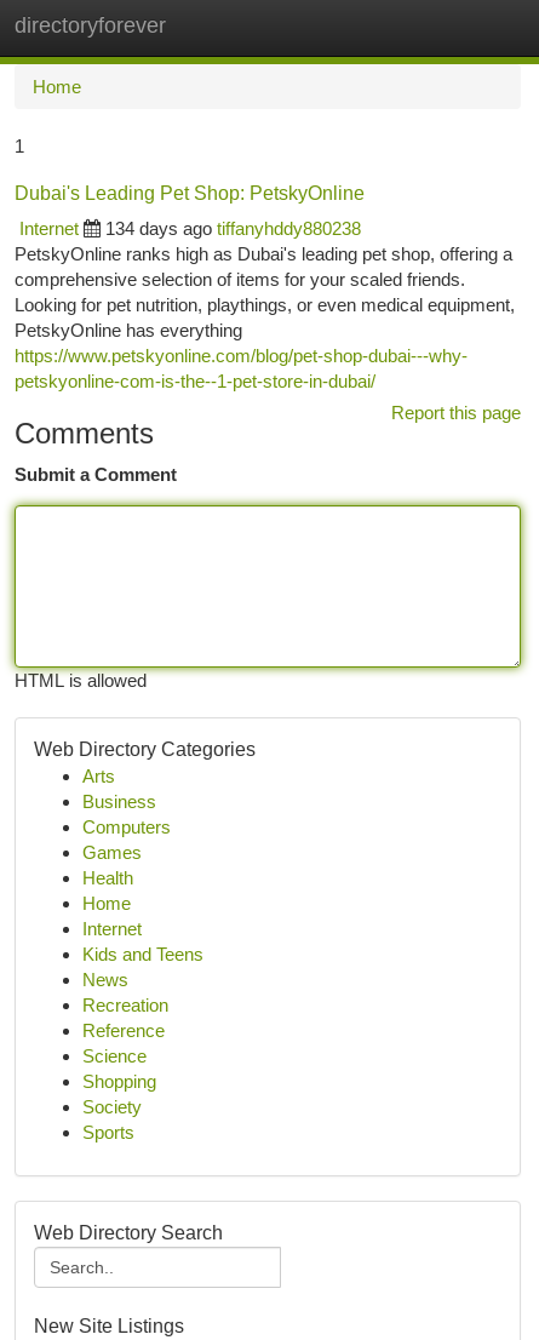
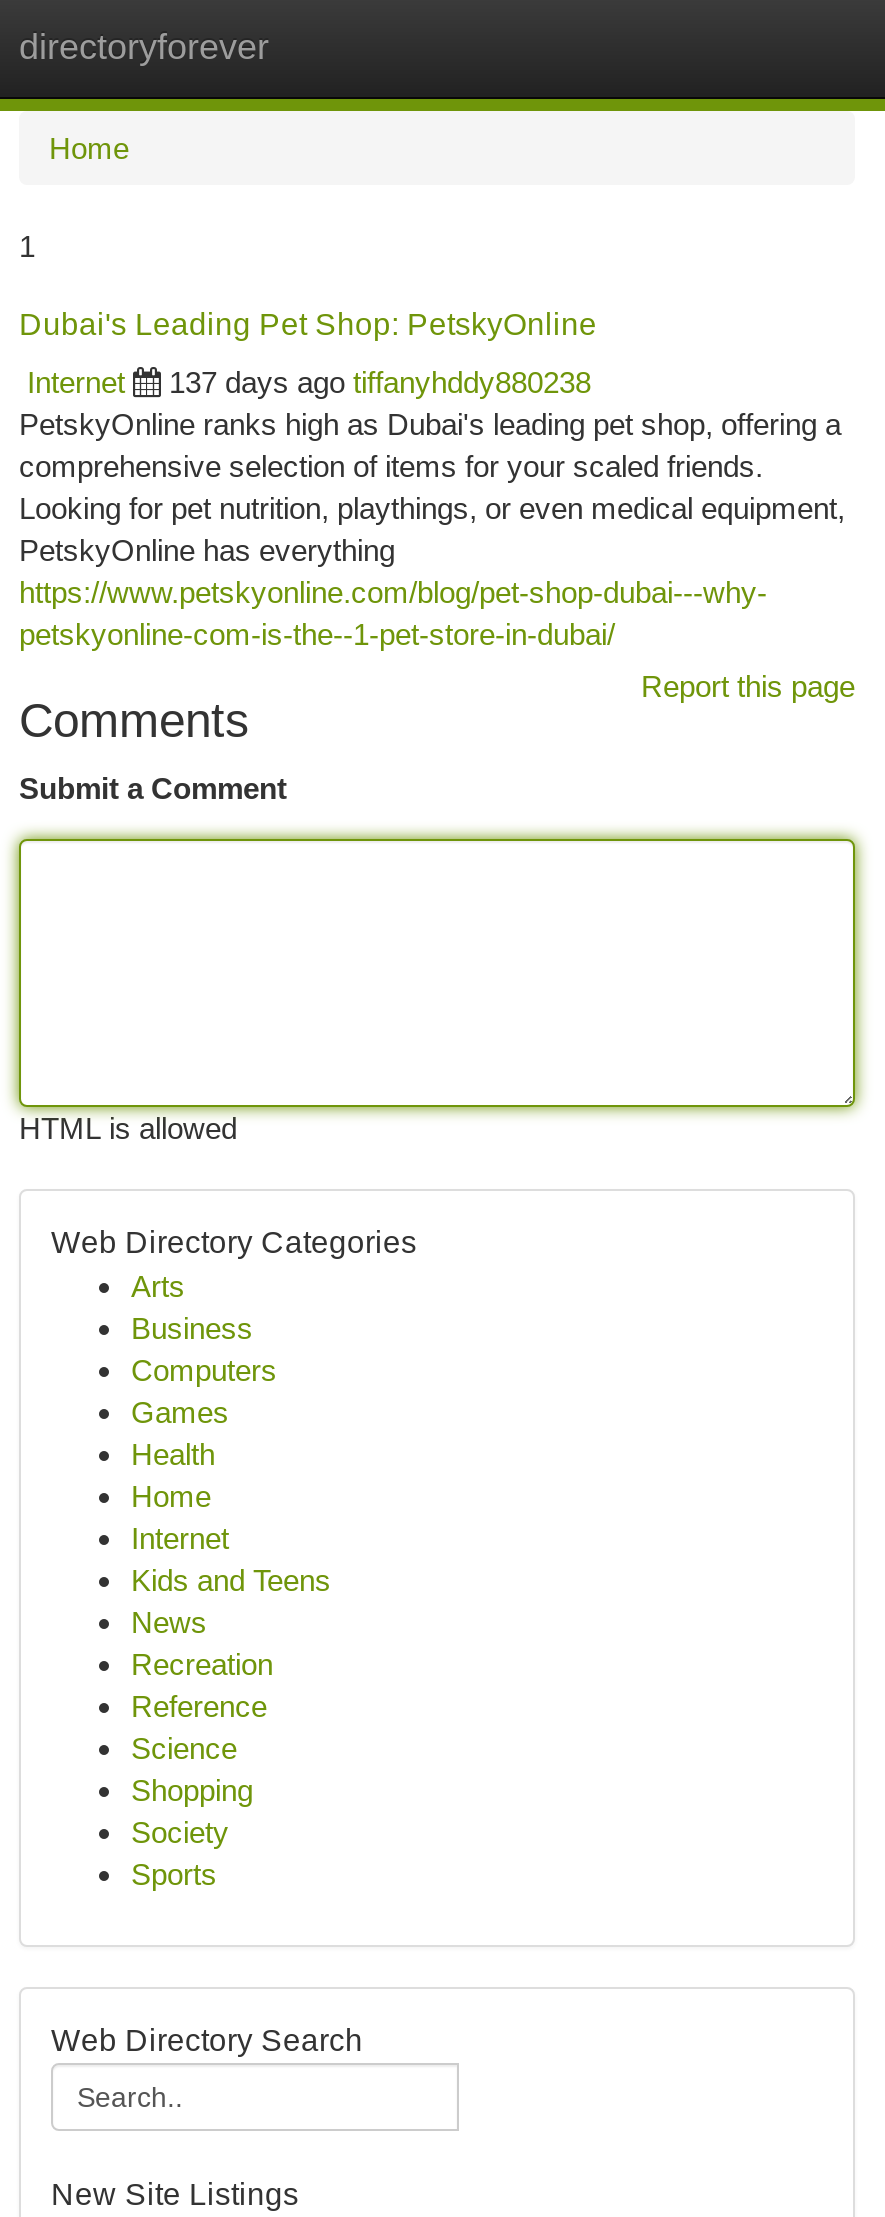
- 134 days ago tiffanyhddy880238
+ 137 days ago tiffanyhddy880238
